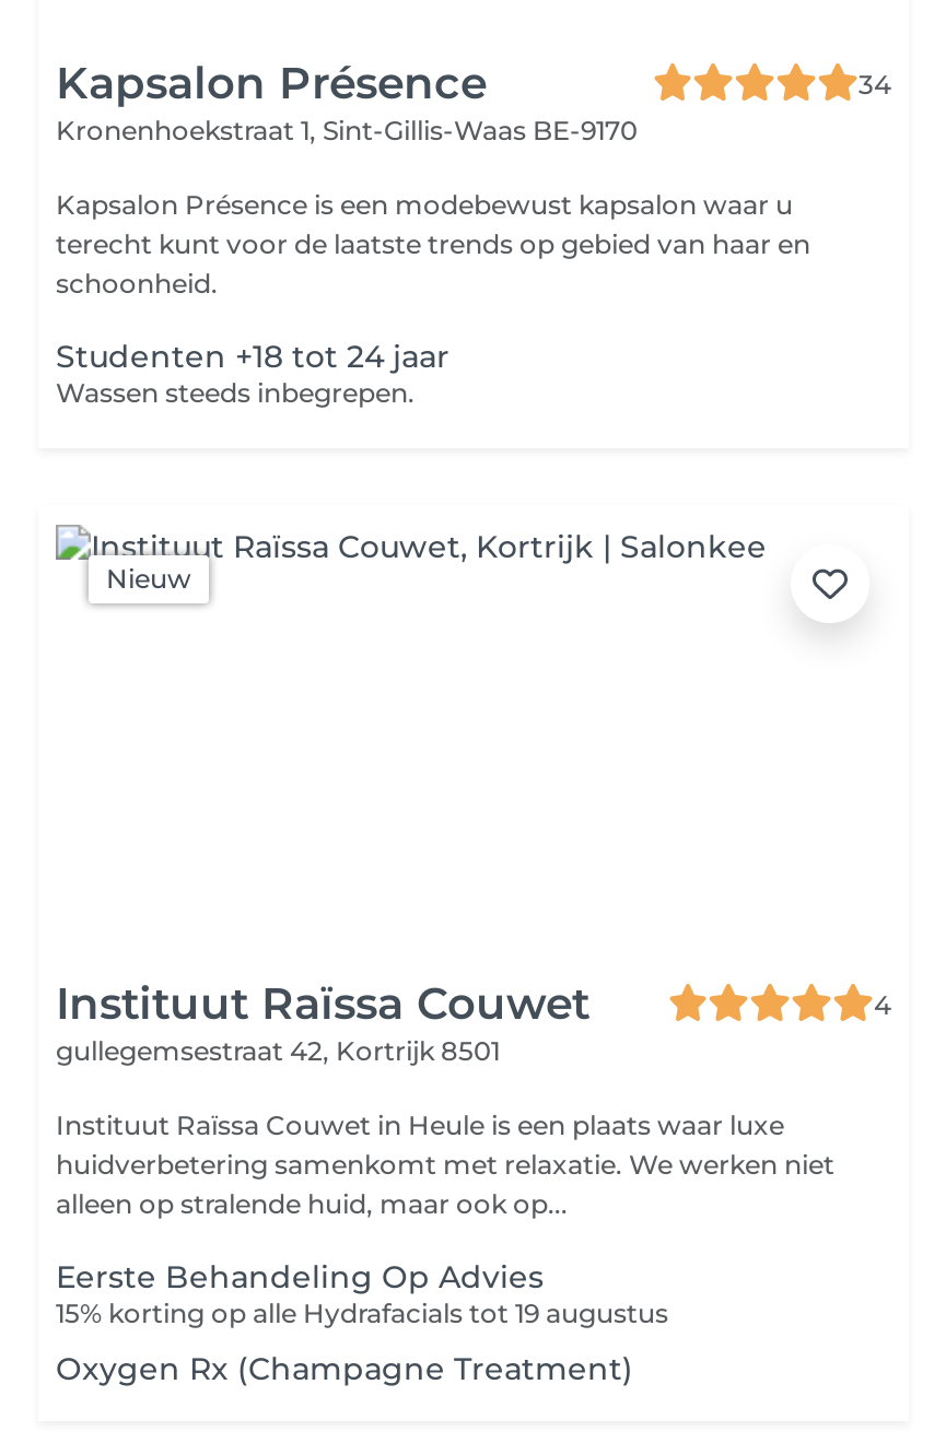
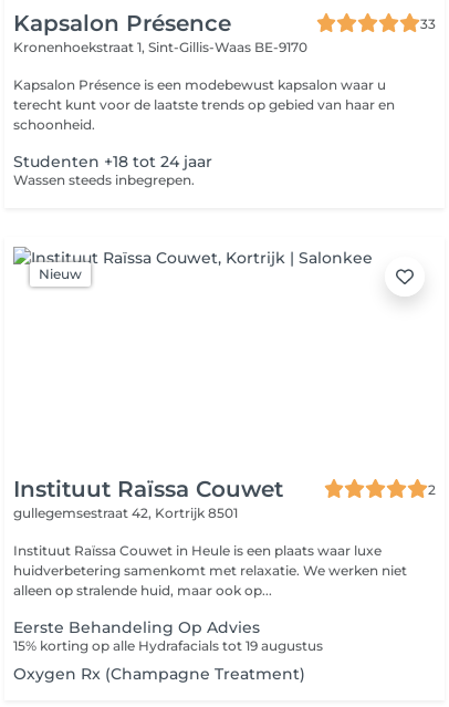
- 34
+ 33

- 4
+ 2
